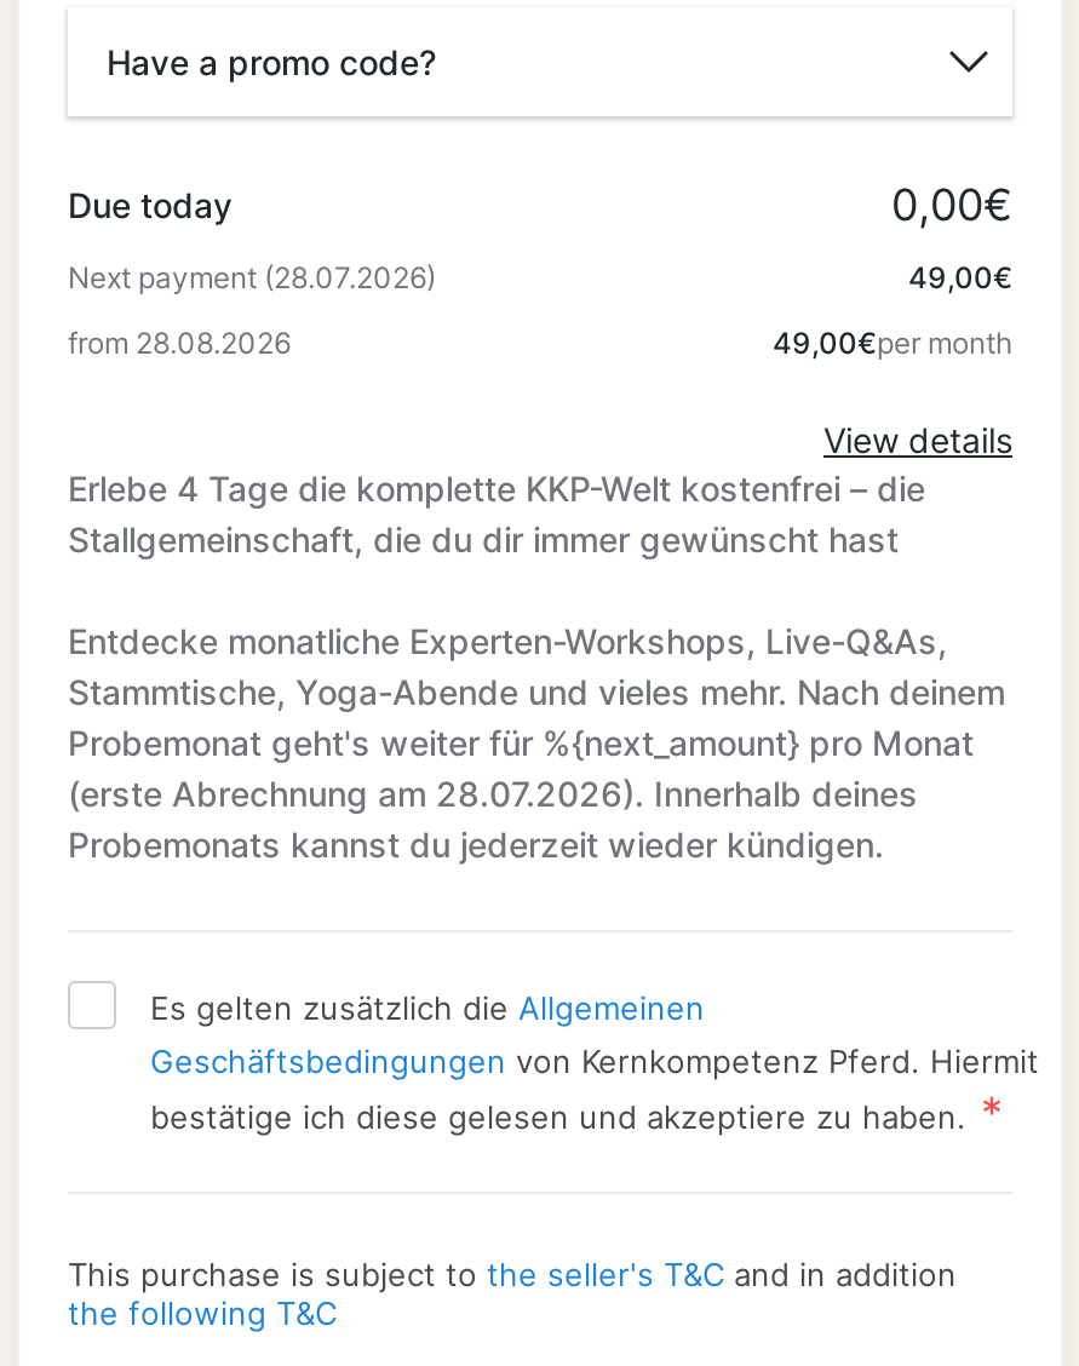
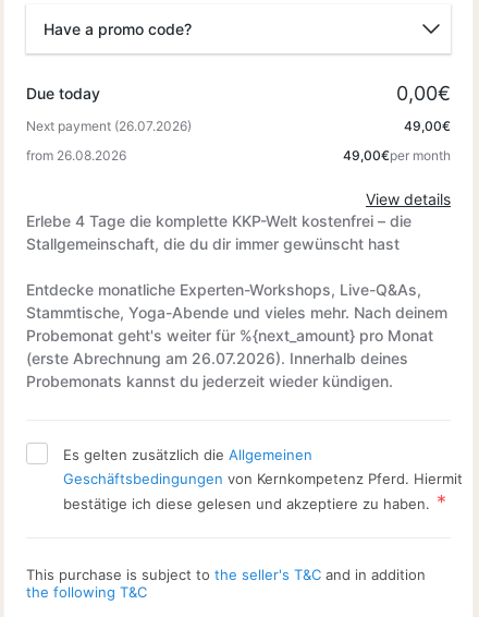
- Next payment (28.07.2026)
+ Next payment (26.07.2026)

- from 28.08.2026
+ from 26.08.2026

- (erste Abrechnung am 28.07.2026). Innerhalb deines
+ (erste Abrechnung am 26.07.2026). Innerhalb deines
